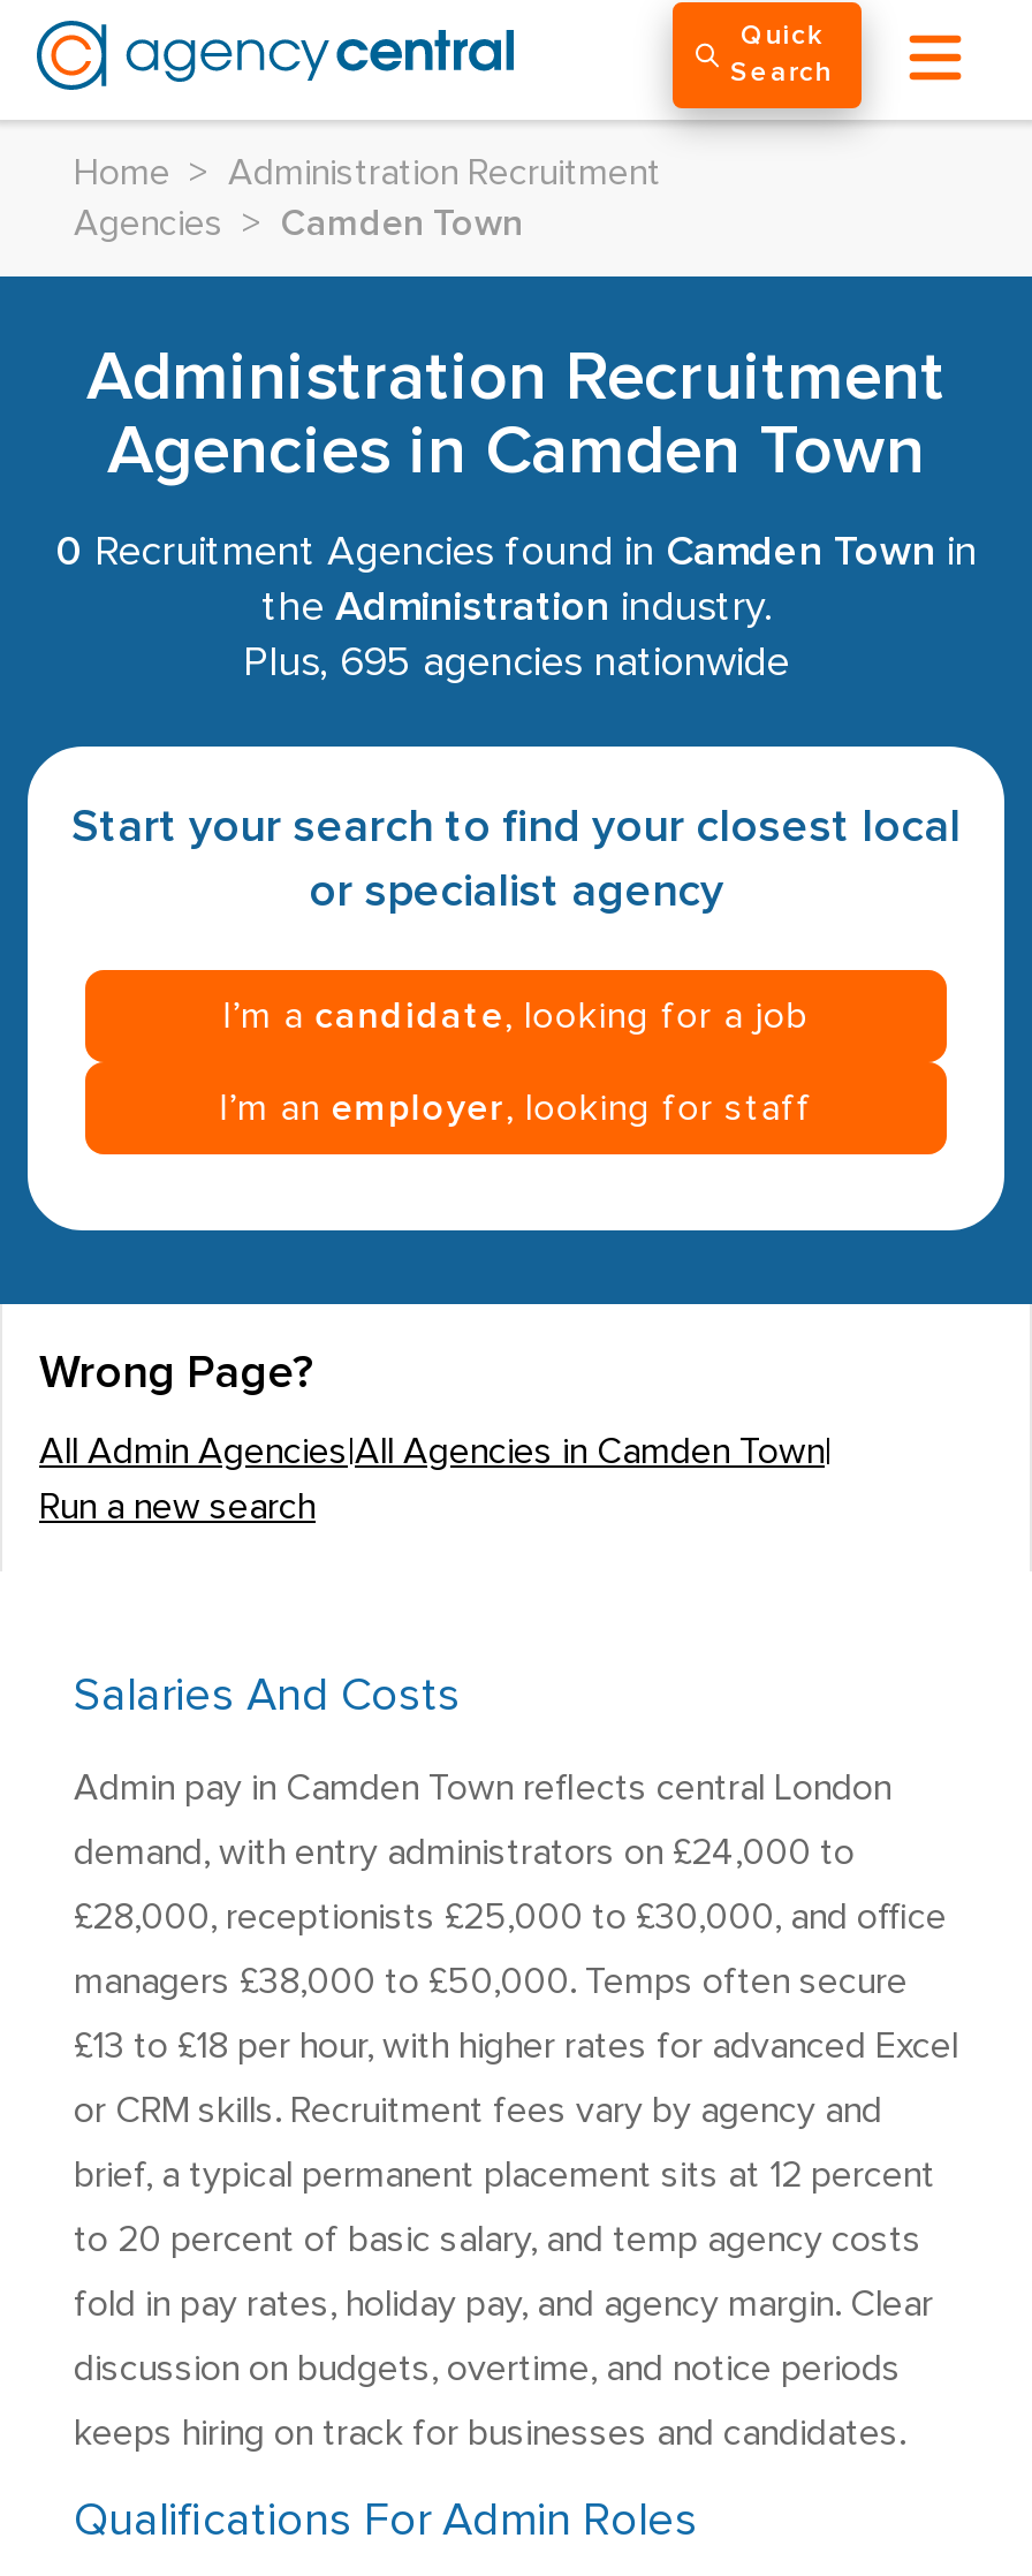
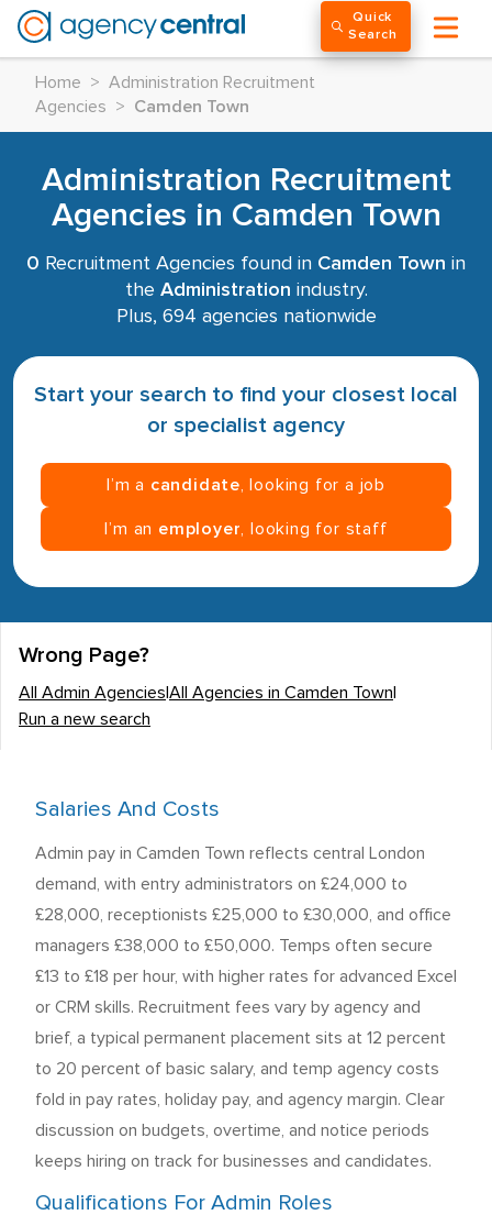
- Plus, 695 agencies nationwide
+ Plus, 694 agencies nationwide
